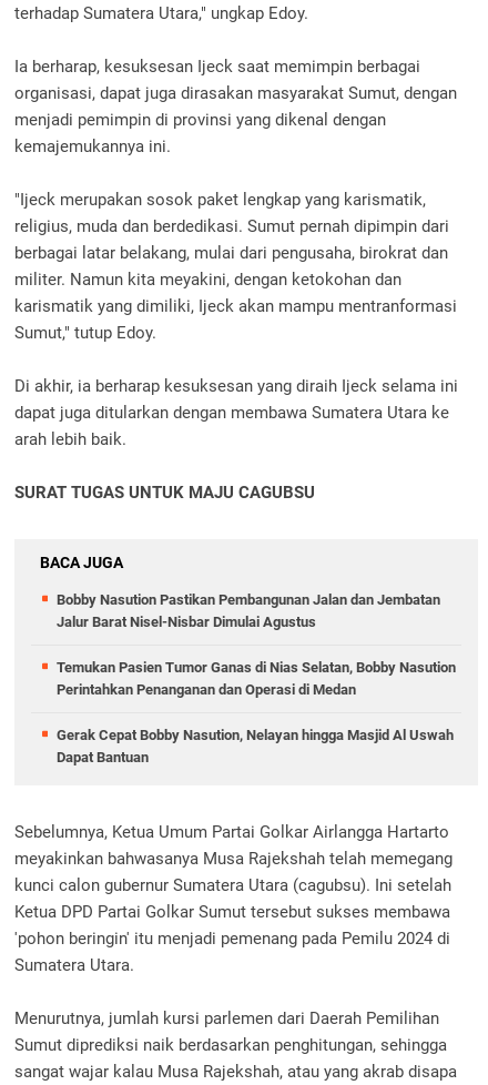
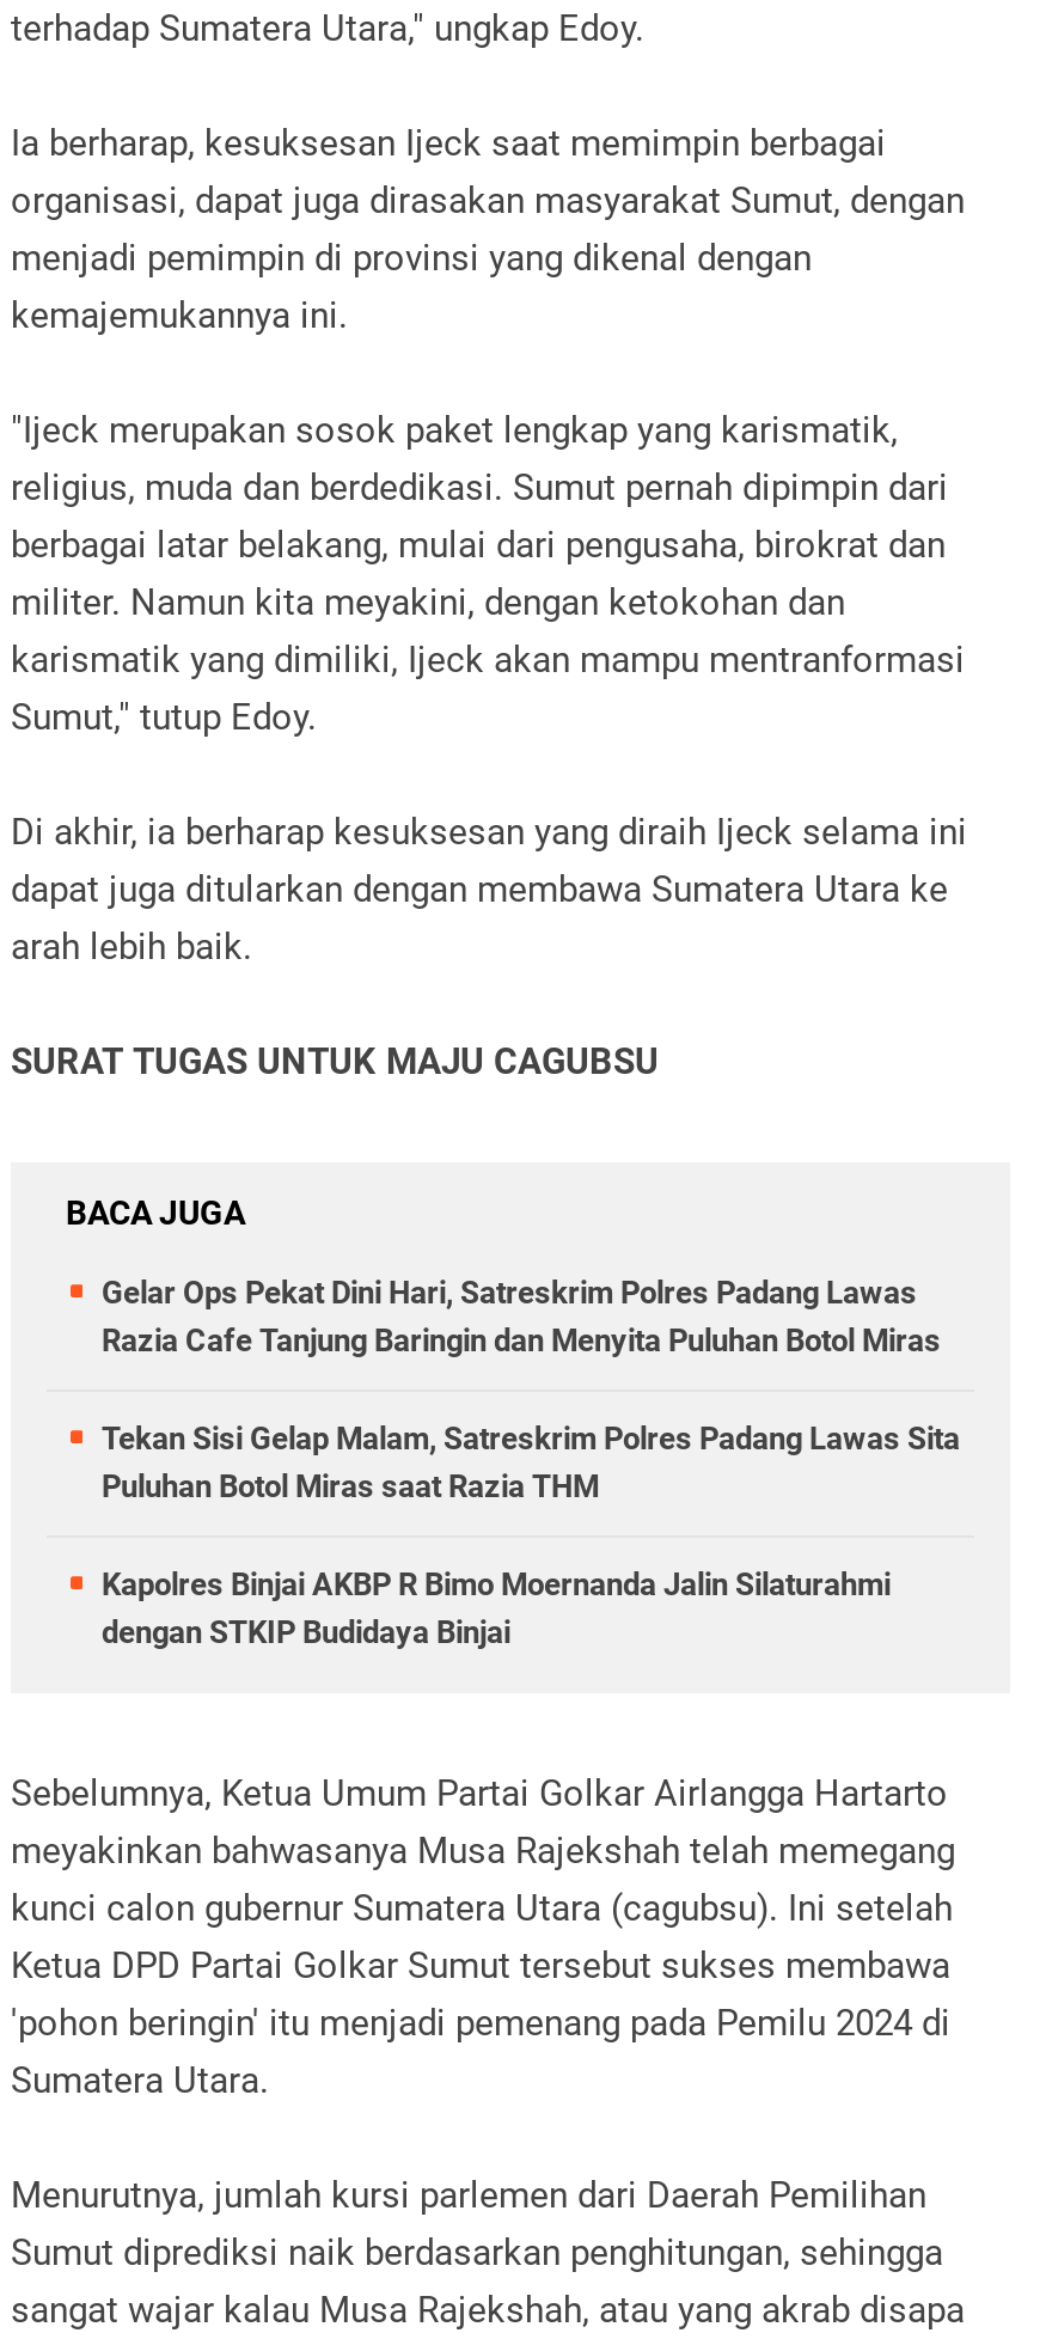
- Bobby Nasution Pastikan Pembangunan Jalan dan Jembatan
- Jalur Barat Nisel-Nisbar Dimulai Agustus
+ Gelar Ops Pekat Dini Hari, Satreskrim Polres Padang Lawas
+ Razia Cafe Tanjung Baringin dan Menyita Puluhan Botol Miras

- Temukan Pasien Tumor Ganas di Nias Selatan, Bobby Nasution
- Perintahkan Penanganan dan Operasi di Medan
+ Tekan Sisi Gelap Malam, Satreskrim Polres Padang Lawas Sita
+ Puluhan Botol Miras saat Razia THM

- Gerak Cepat Bobby Nasution, Nelayan hingga Masjid Al Uswah
- Dapat Bantuan
+ Kapolres Binjai AKBP R Bimo Moernanda Jalin Silaturahmi
+ dengan STKIP Budidaya Binjai
